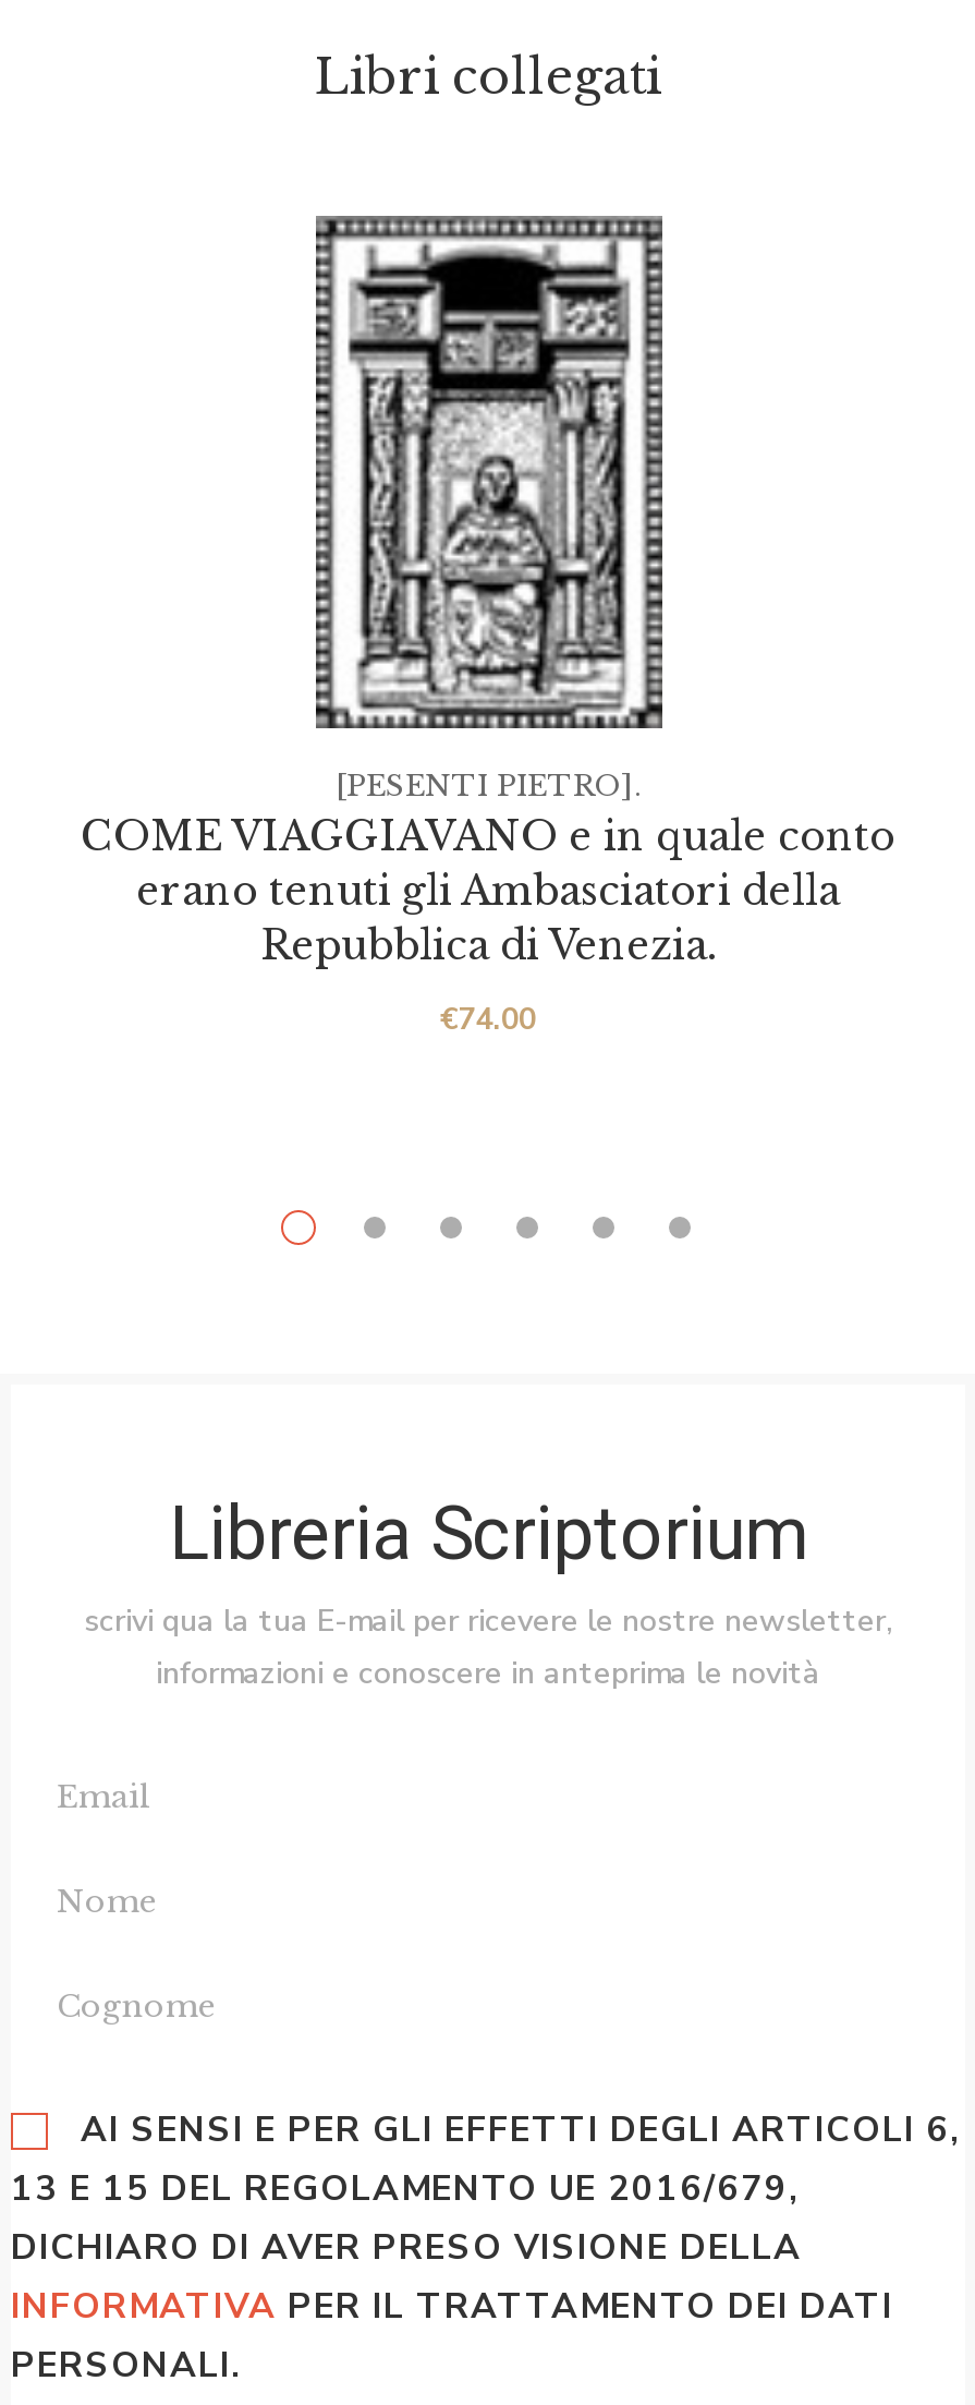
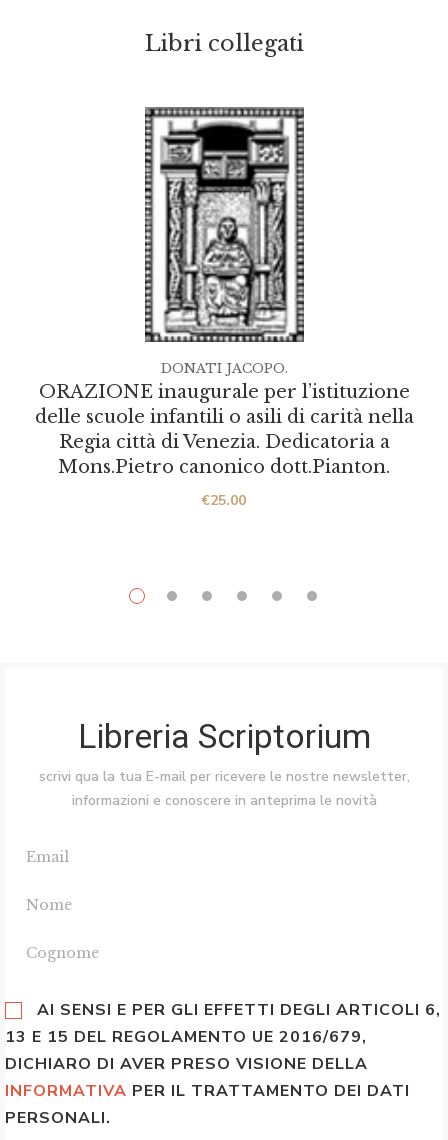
- [PESENTI PIETRO].
+ DONATI JACOPO.

- COME VIAGGIAVANO e in quale conto
- erano tenuti gli Ambasciatori della
- Repubblica di Venezia.
+ ORAZIONE inaugurale per l’istituzione
+ delle scuole infantili o asili di carità nella
+ Regia città di Venezia. Dedicatoria a
+ Mons.Pietro canonico dott.Pianton.

- €74.00
+ €25.00
